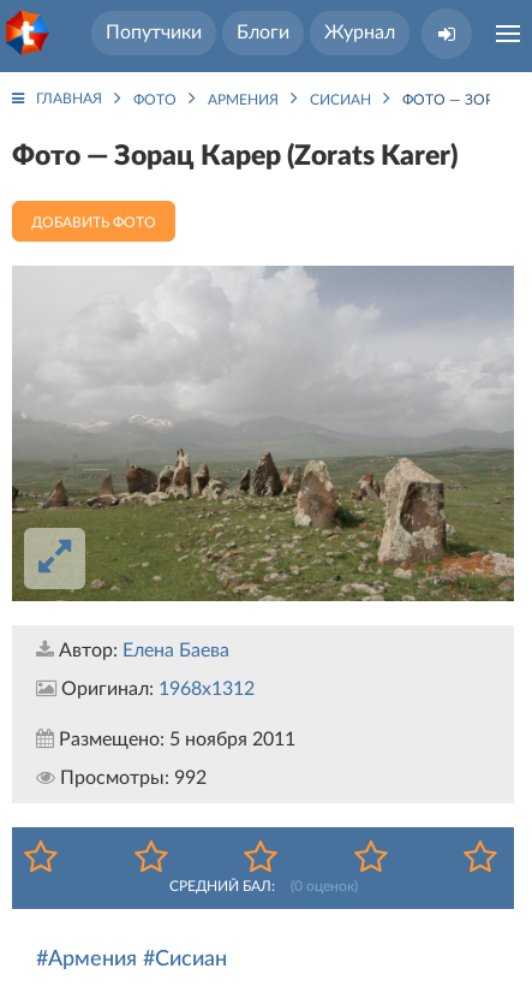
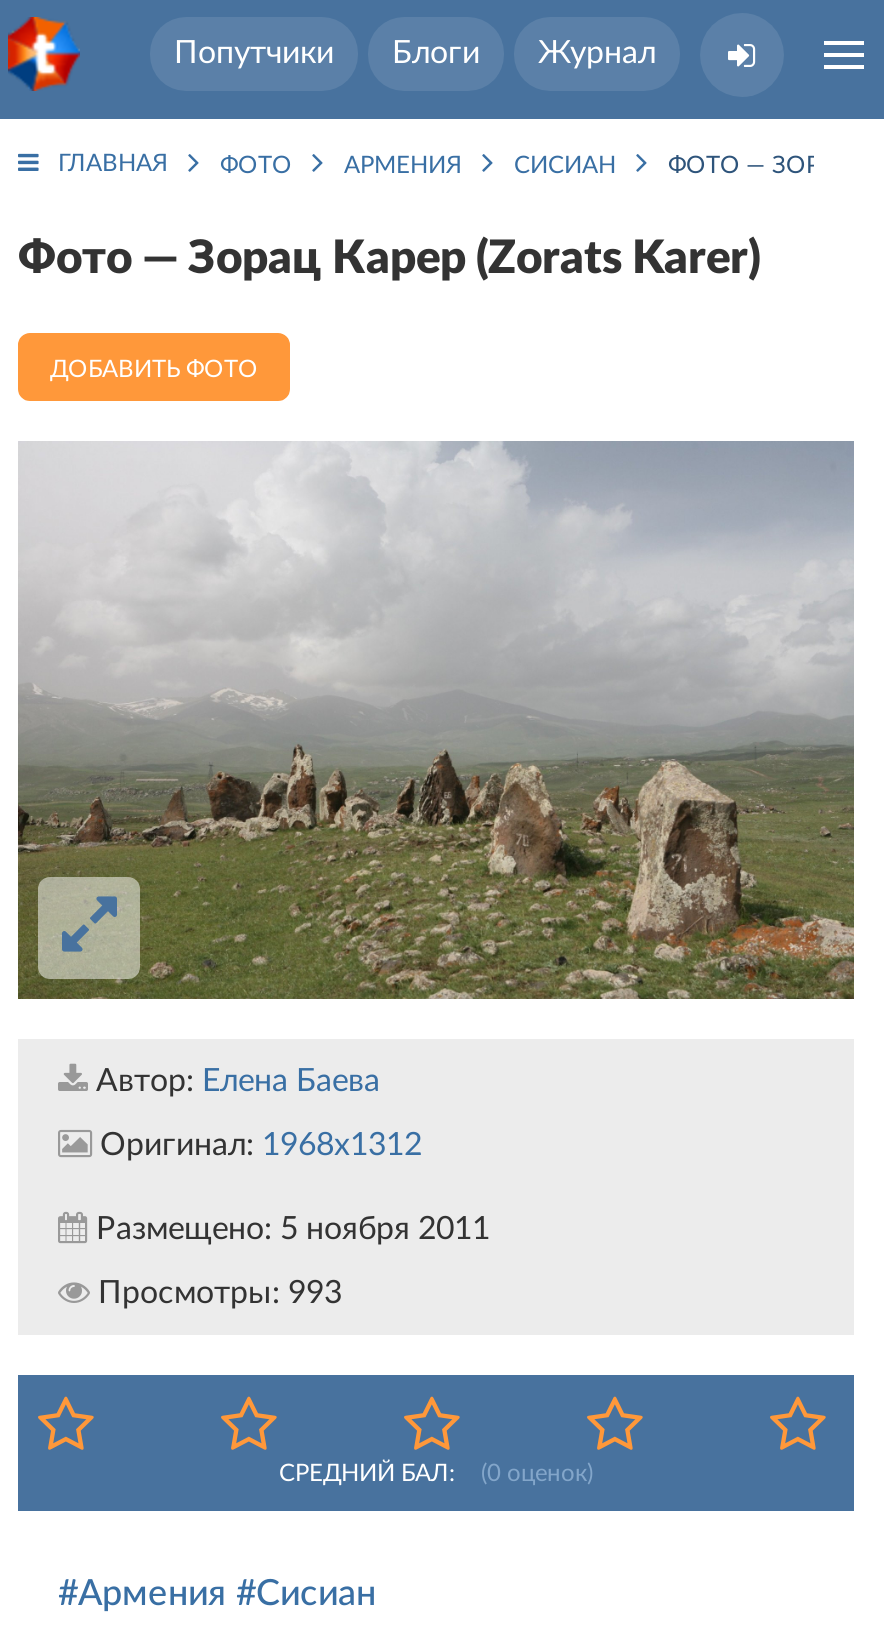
- Просмотры: 992
+ Просмотры: 993
